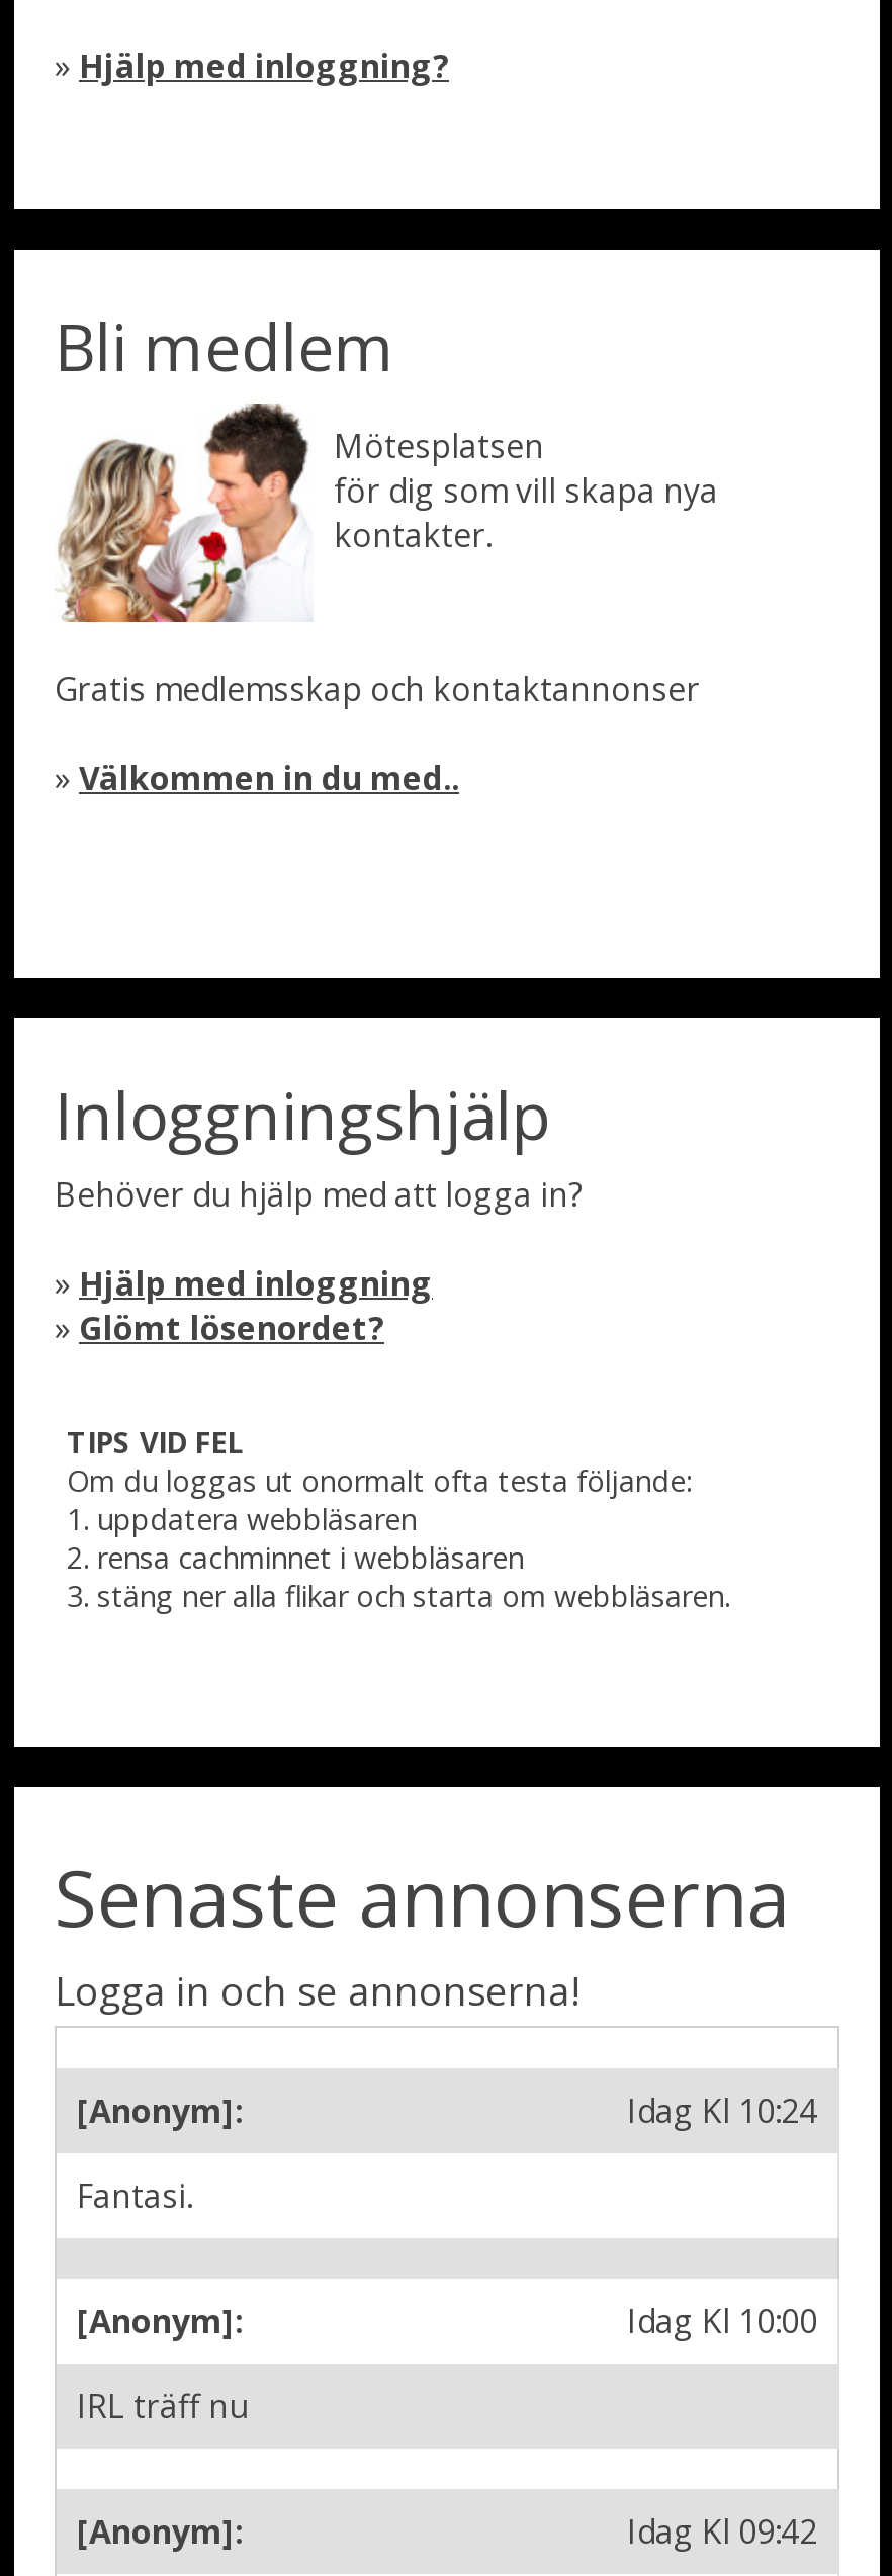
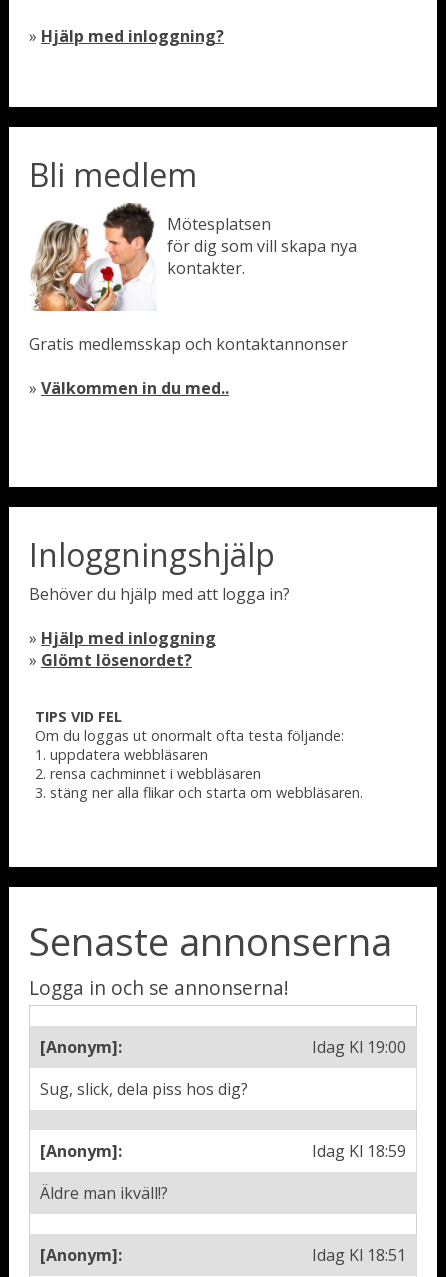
- Idag Kl 10:24
+ Idag Kl 19:00

- Fantasi.
+ Sug, slick, dela piss hos dig?

- Idag Kl 10:00
+ Idag Kl 18:59

- IRL träff nu
+ Äldre man ikväll!?

- Idag Kl 09:42
+ Idag Kl 18:51
